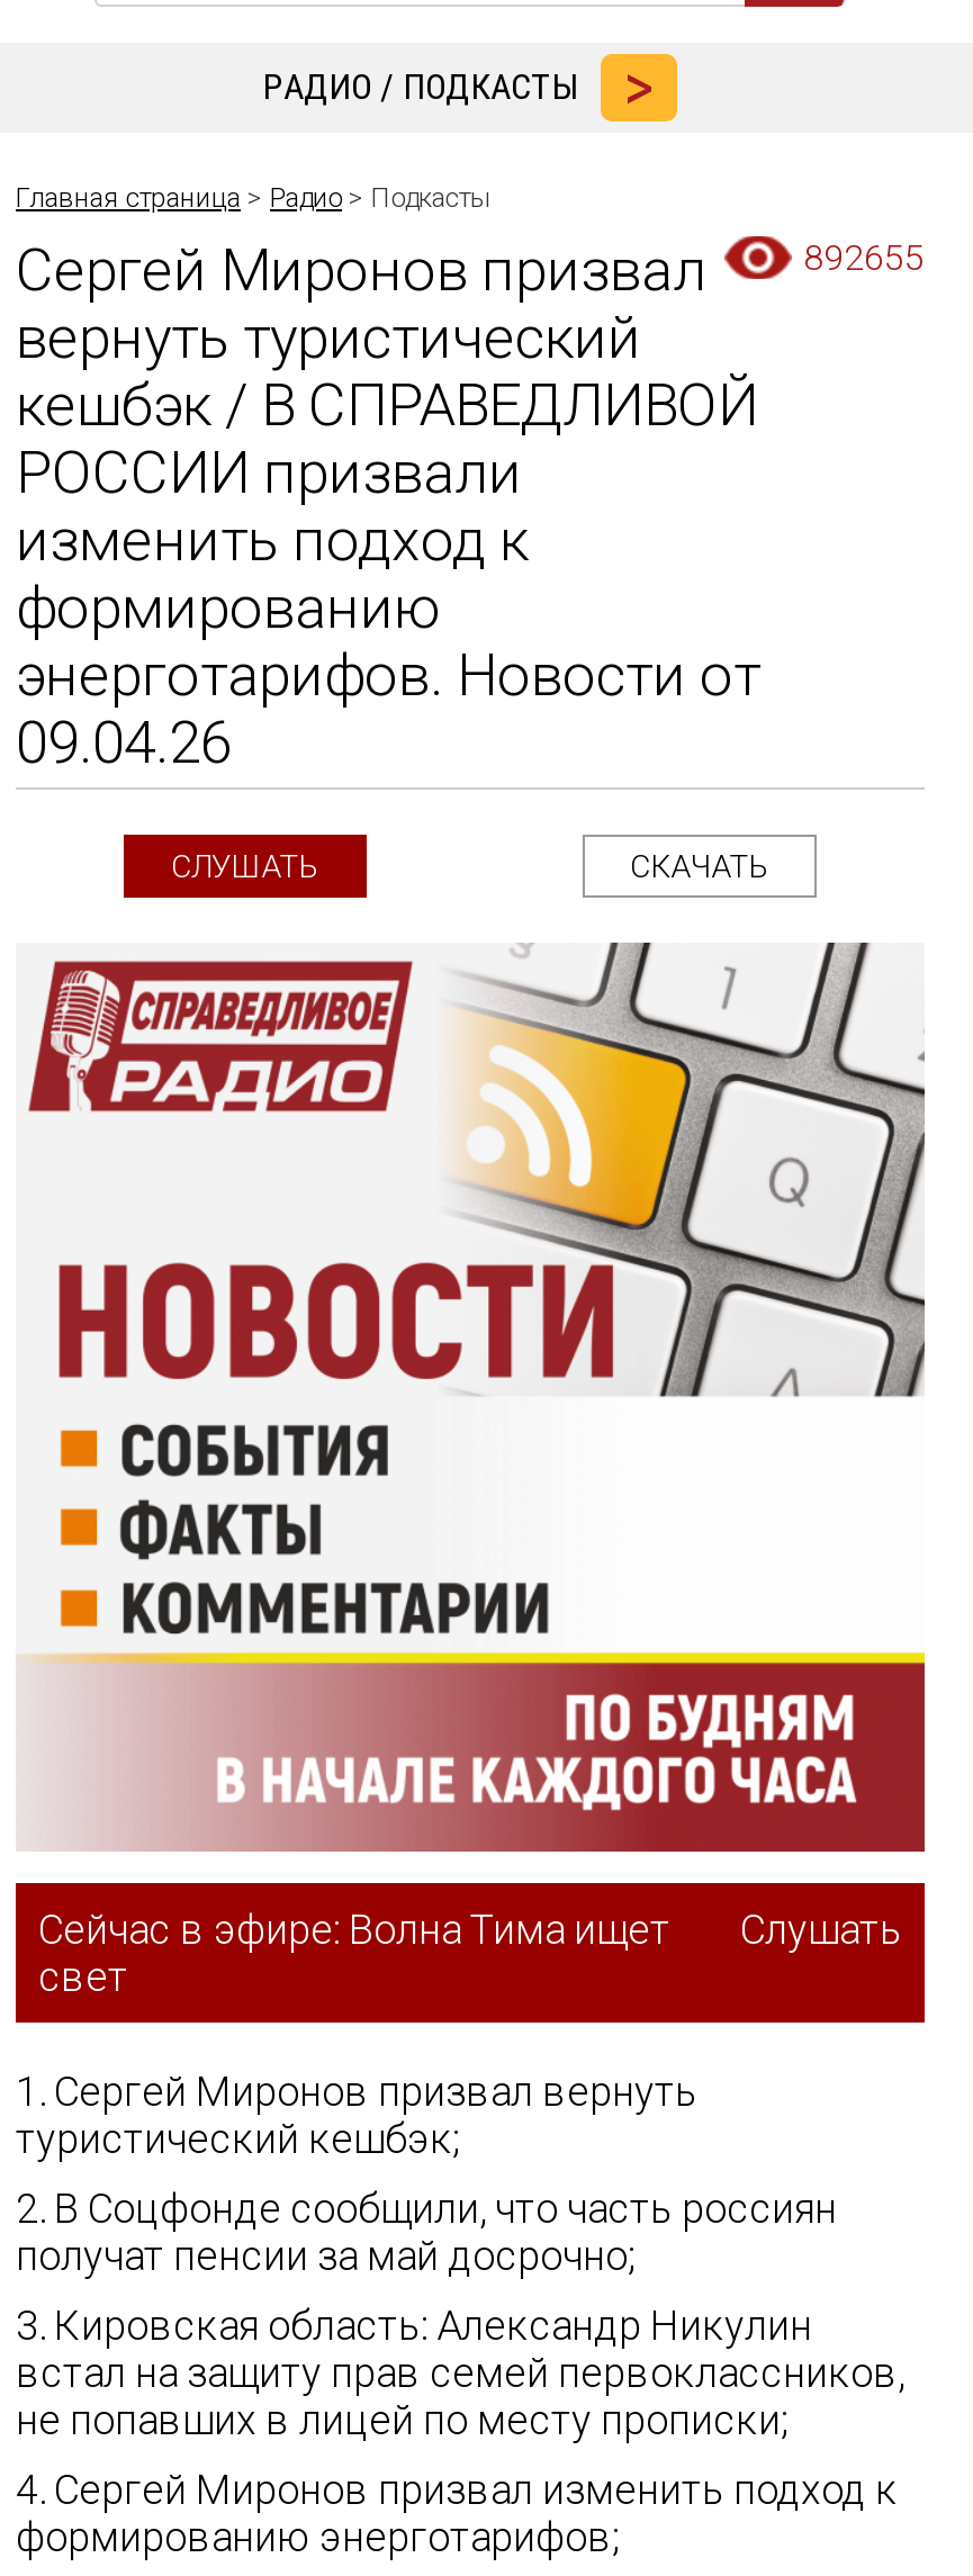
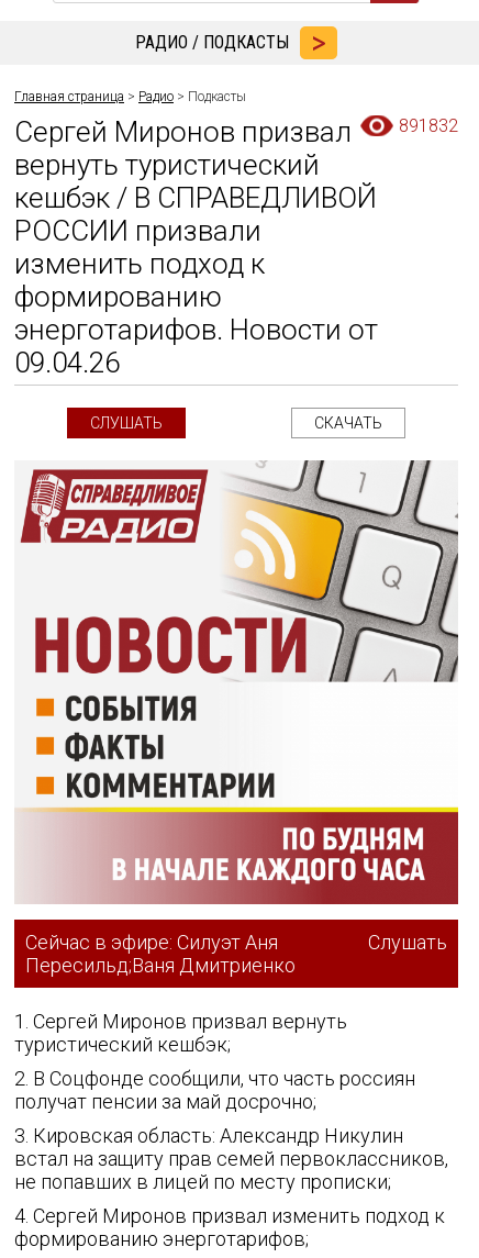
- 892655
+ 891832

- Сейчас в эфире: Волна Тима ищет
- свет
+ Сейчас в эфире: Силуэт Аня
+ Пересильд;Ваня Дмитриенко
